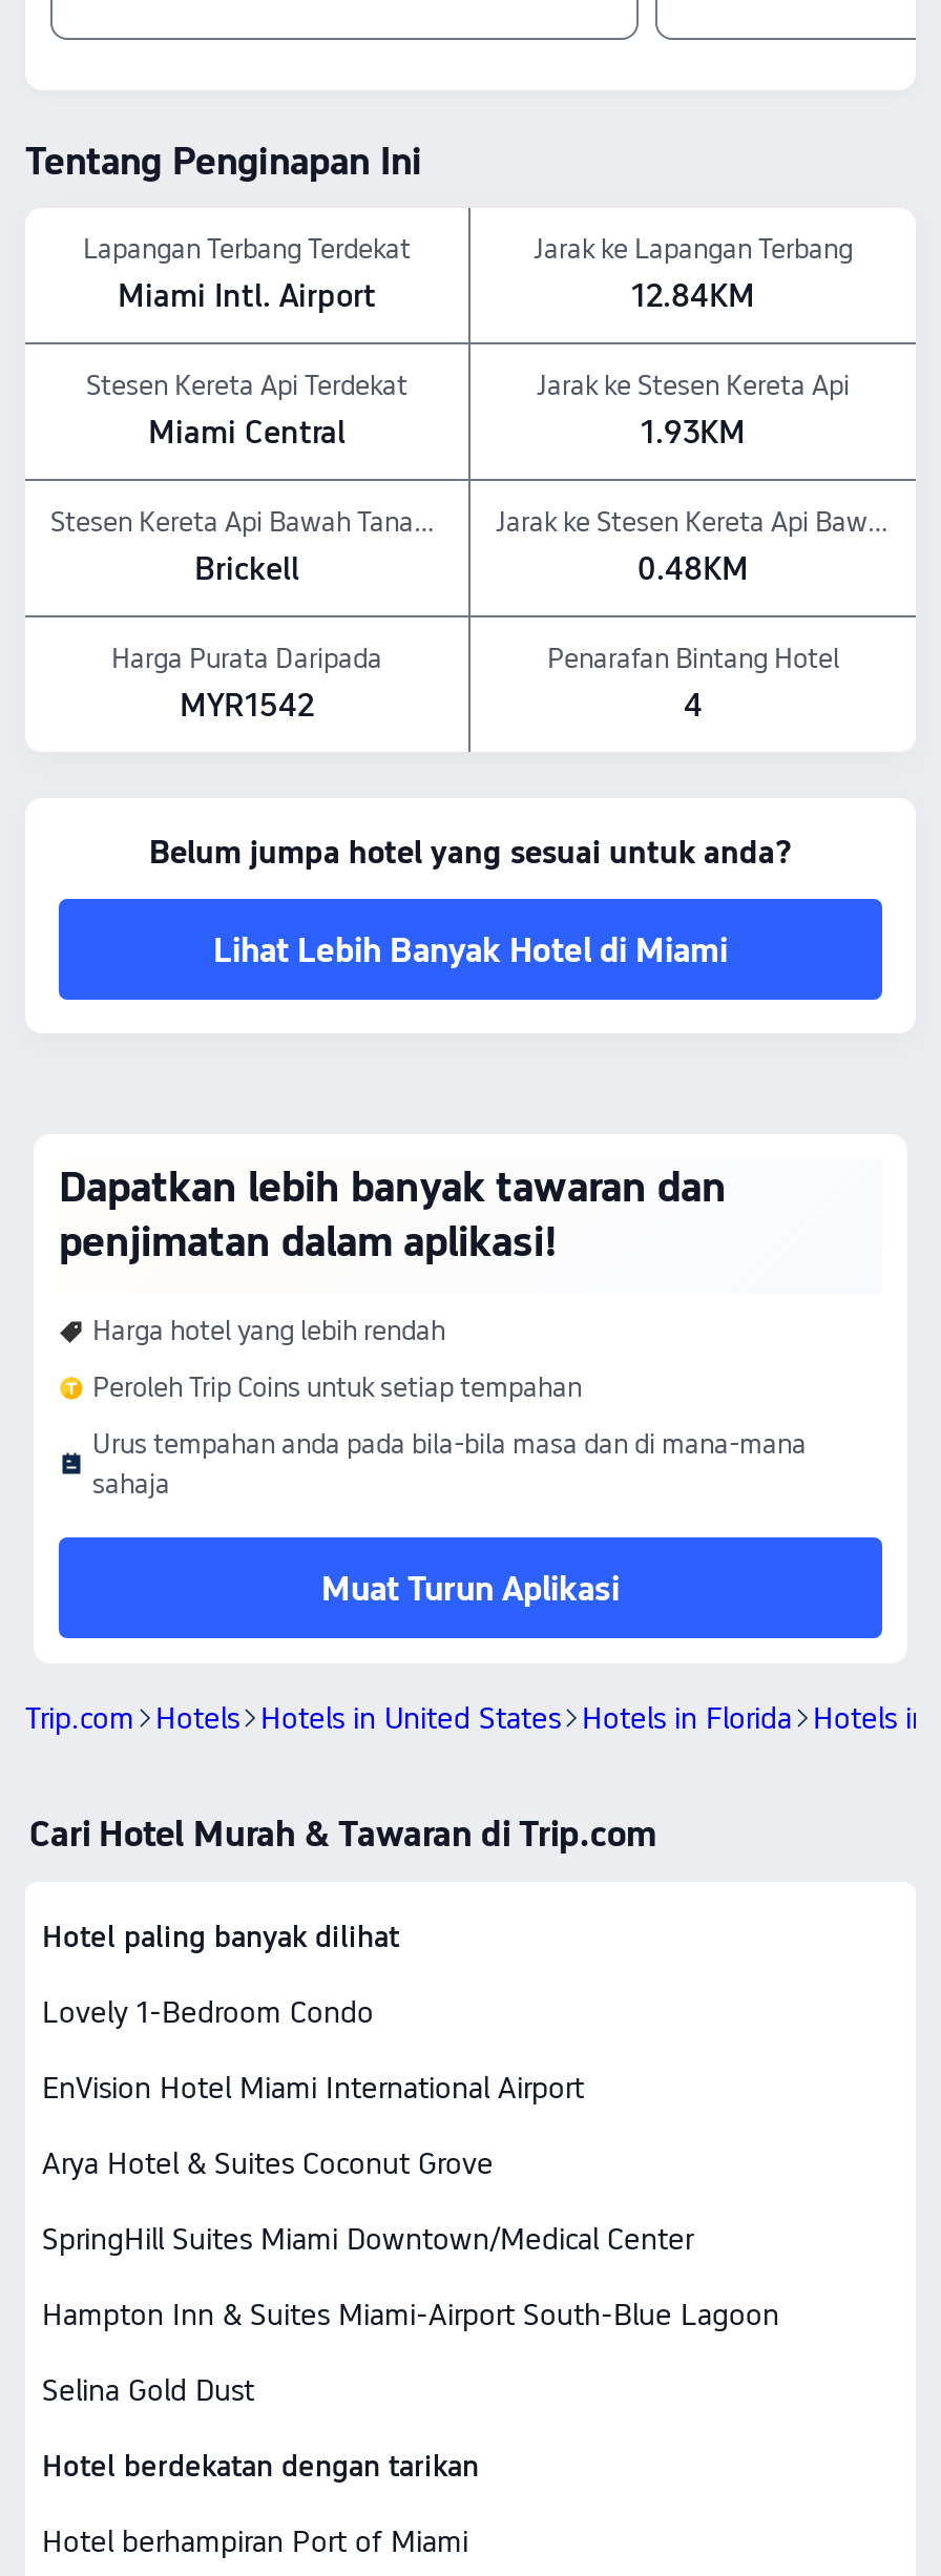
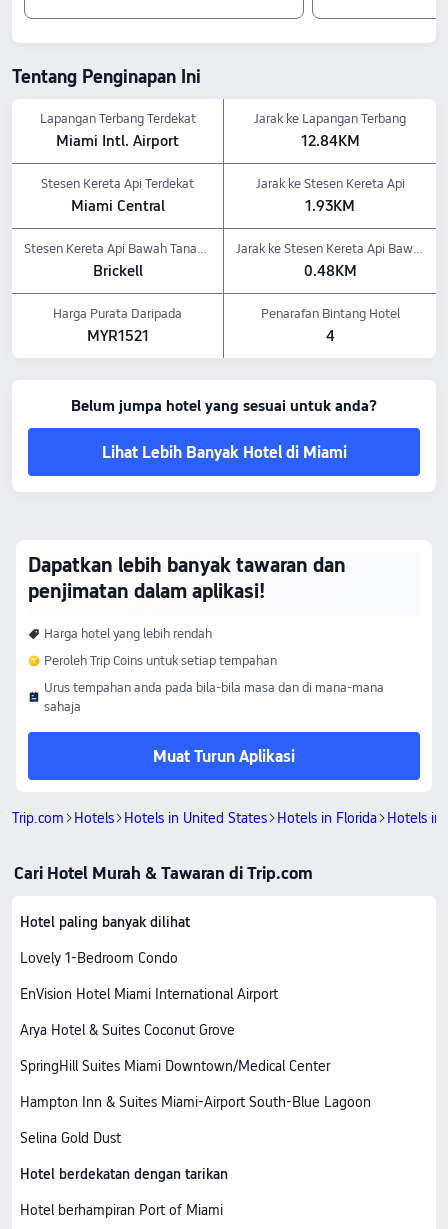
- MYR1542
+ MYR1521
